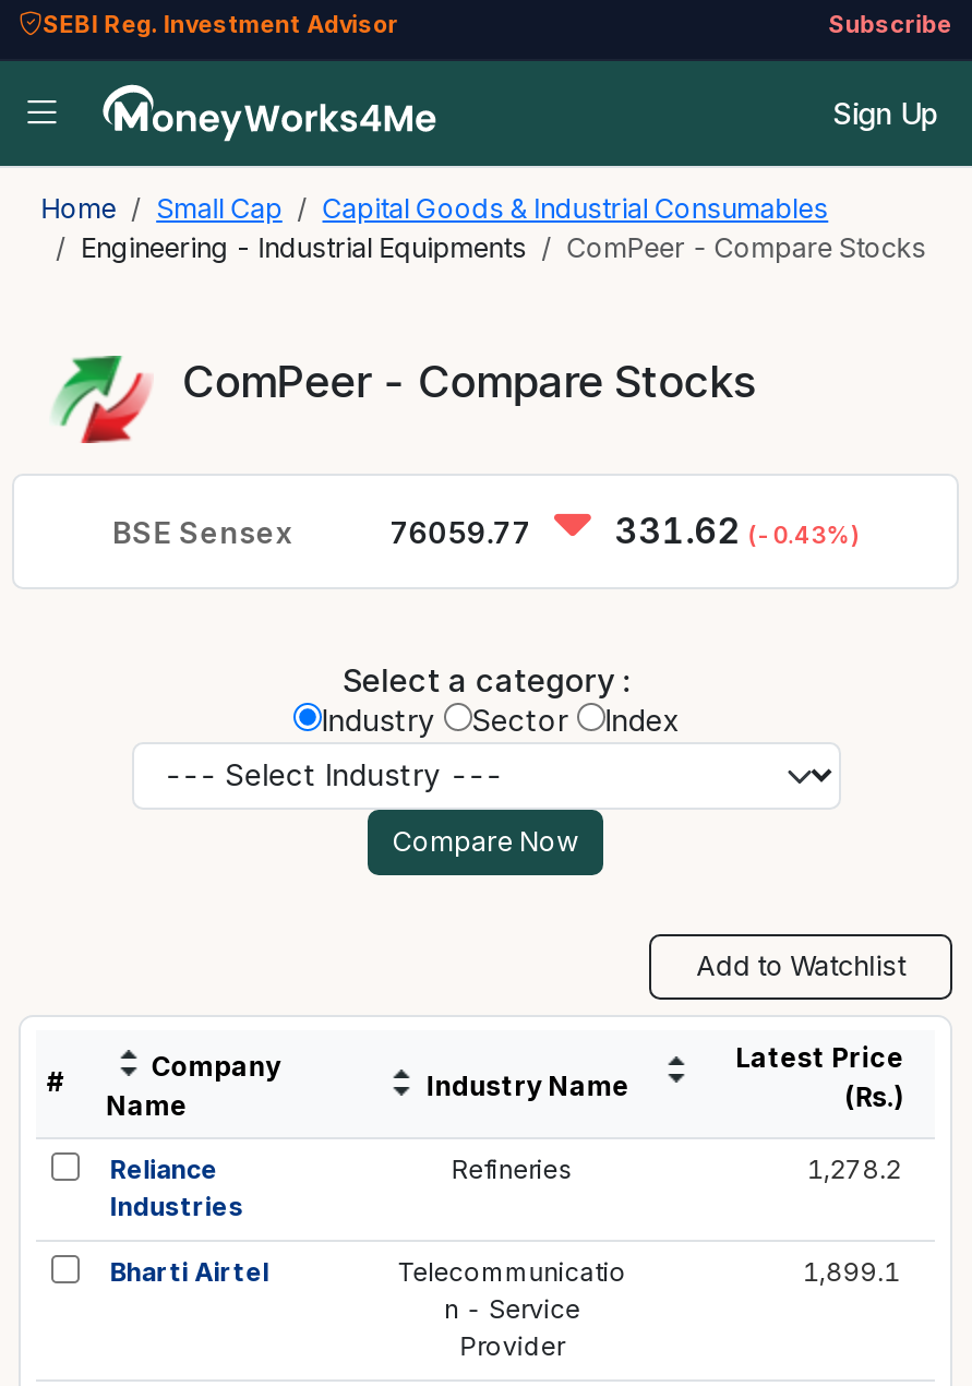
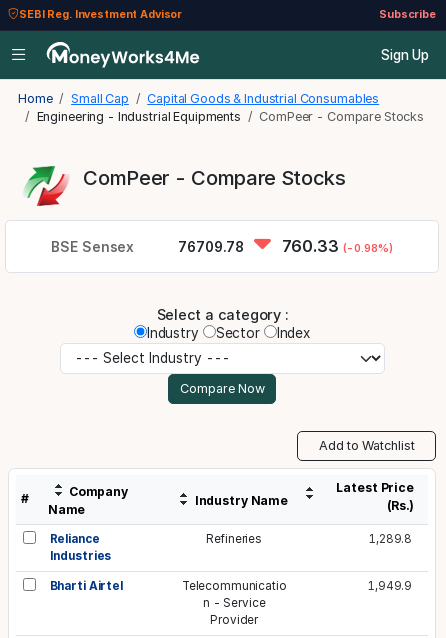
- 76059.77
+ 76709.78

- 331.62 (-0.43%)
+ 760.33 (-0.98%)

- 1,278.2
+ 1,289.8

- 1,899.1
+ 1,949.9
